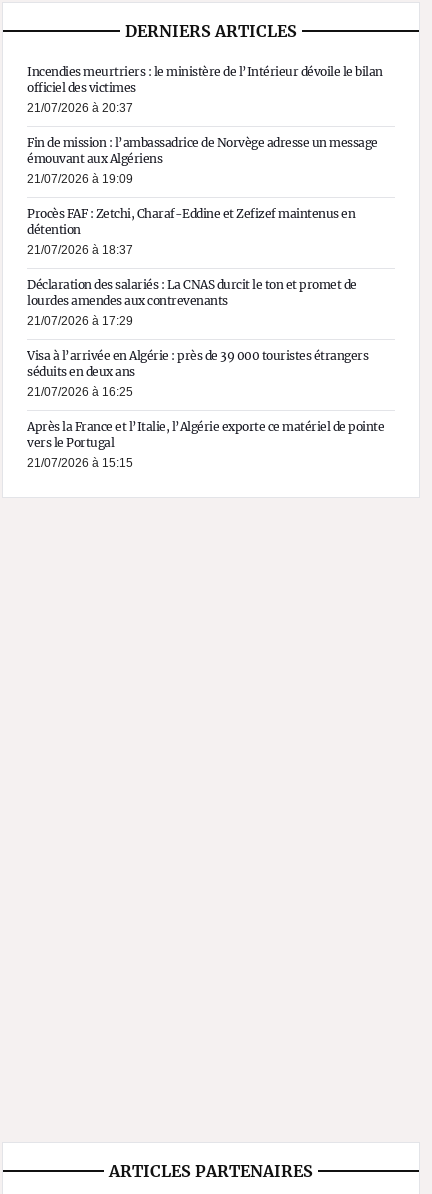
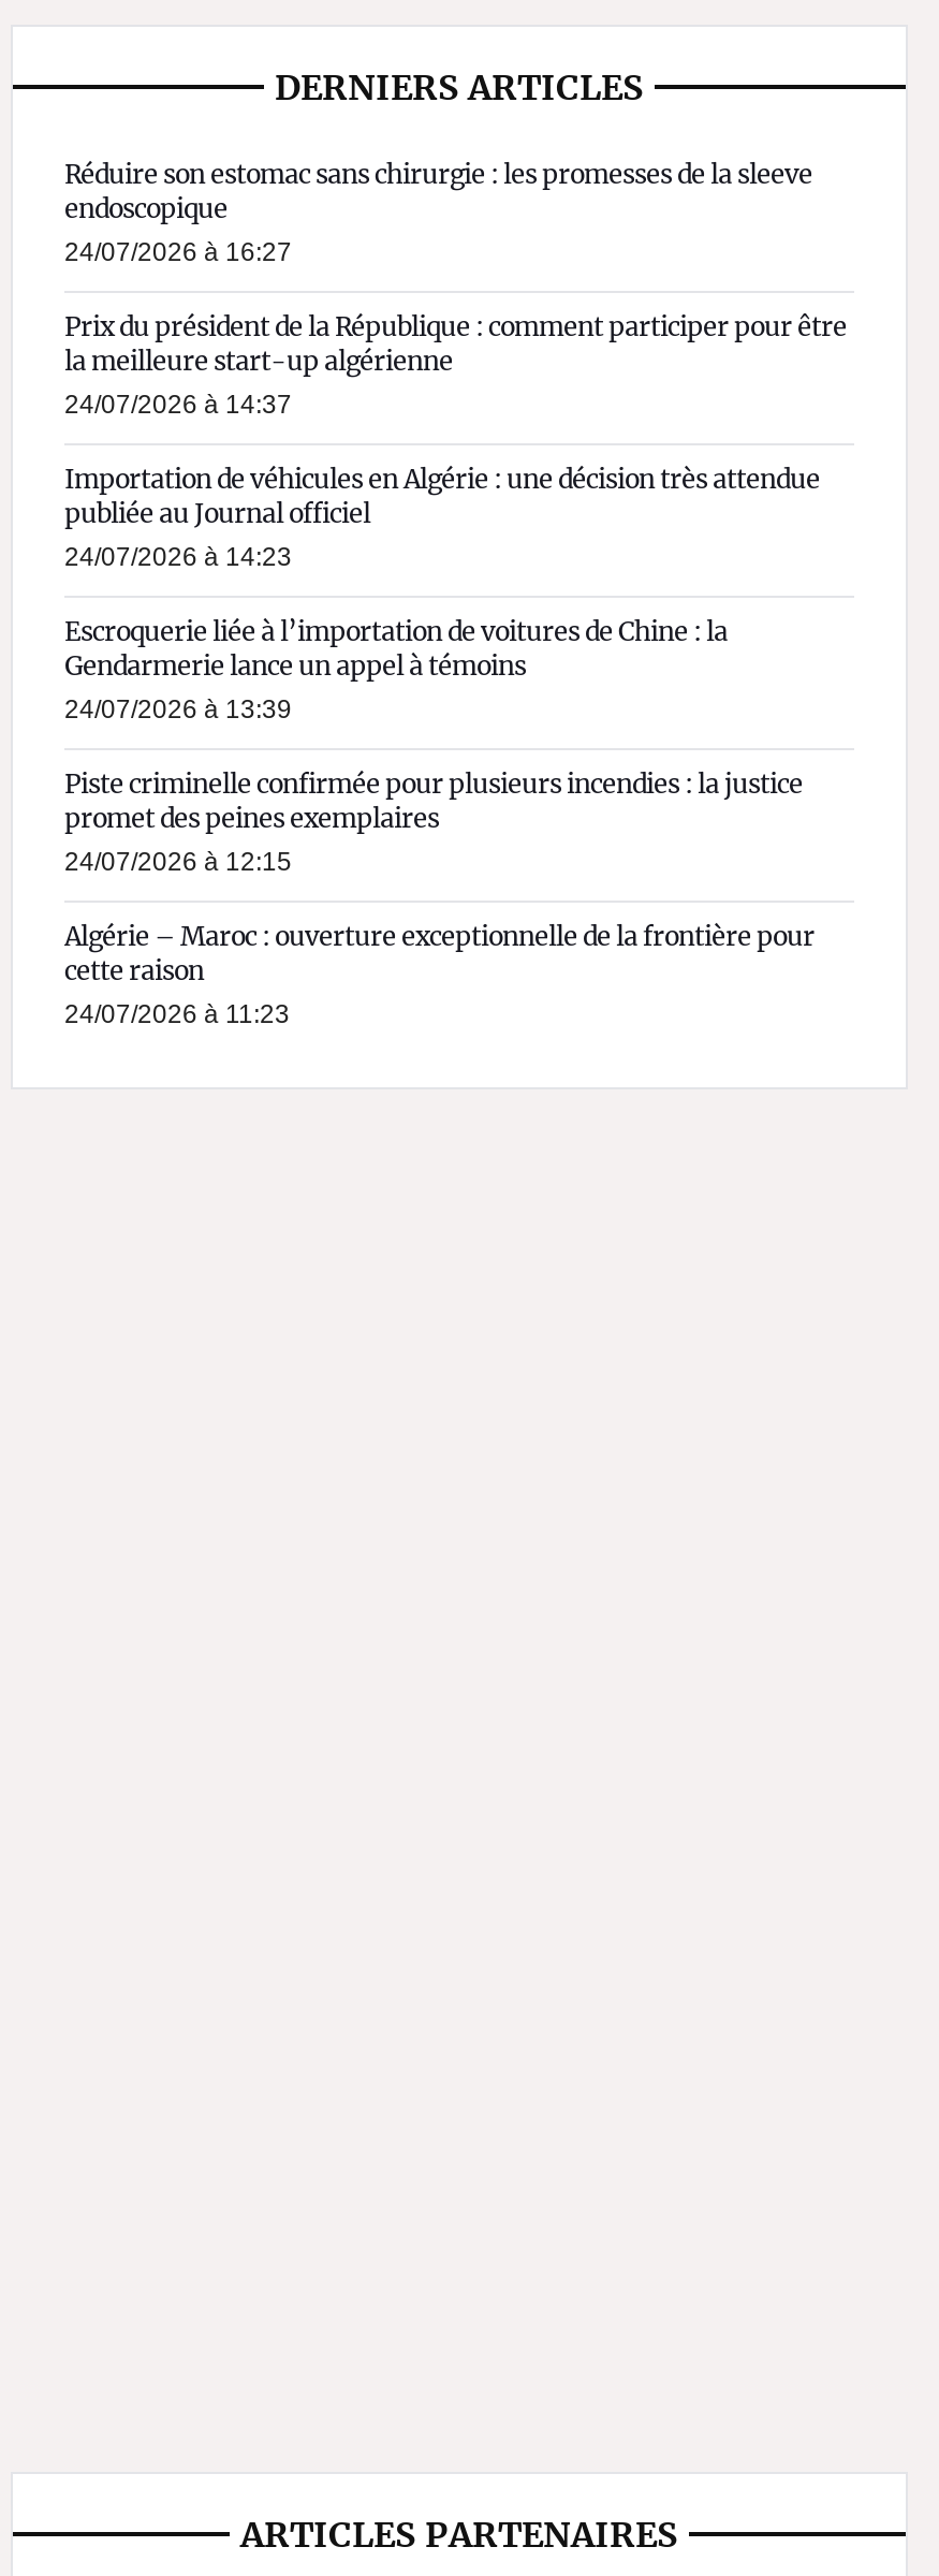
- Incendies meurtriers : le ministère de l’Intérieur dévoile le bilan
- officiel des victimes
- 21/07/2026 à 20:37
+ Réduire son estomac sans chirurgie : les promesses de la sleeve
+ endoscopique
+ 24/07/2026 à 16:27

- Fin de mission : l’ambassadrice de Norvège adresse un message
- émouvant aux Algériens
- 21/07/2026 à 19:09
+ Prix du président de la République : comment participer pour être
+ la meilleure start-up algérienne
+ 24/07/2026 à 14:37

- Procès FAF : Zetchi, Charaf-Eddine et Zefizef maintenus en
- détention
- 21/07/2026 à 18:37
+ Importation de véhicules en Algérie : une décision très attendue
+ publiée au Journal officiel
+ 24/07/2026 à 14:23

- Déclaration des salariés : La CNAS durcit le ton et promet de
- lourdes amendes aux contrevenants
- 21/07/2026 à 17:29
+ Escroquerie liée à l’importation de voitures de Chine : la
+ Gendarmerie lance un appel à témoins
+ 24/07/2026 à 13:39

- Visa à l’arrivée en Algérie : près de 39 000 touristes étrangers
- séduits en deux ans
- 21/07/2026 à 16:25
+ Piste criminelle confirmée pour plusieurs incendies : la justice
+ promet des peines exemplaires
+ 24/07/2026 à 12:15

- Après la France et l’Italie, l’Algérie exporte ce matériel de pointe
- vers le Portugal
- 21/07/2026 à 15:15
+ Algérie – Maroc : ouverture exceptionnelle de la frontière pour
+ cette raison
+ 24/07/2026 à 11:23
